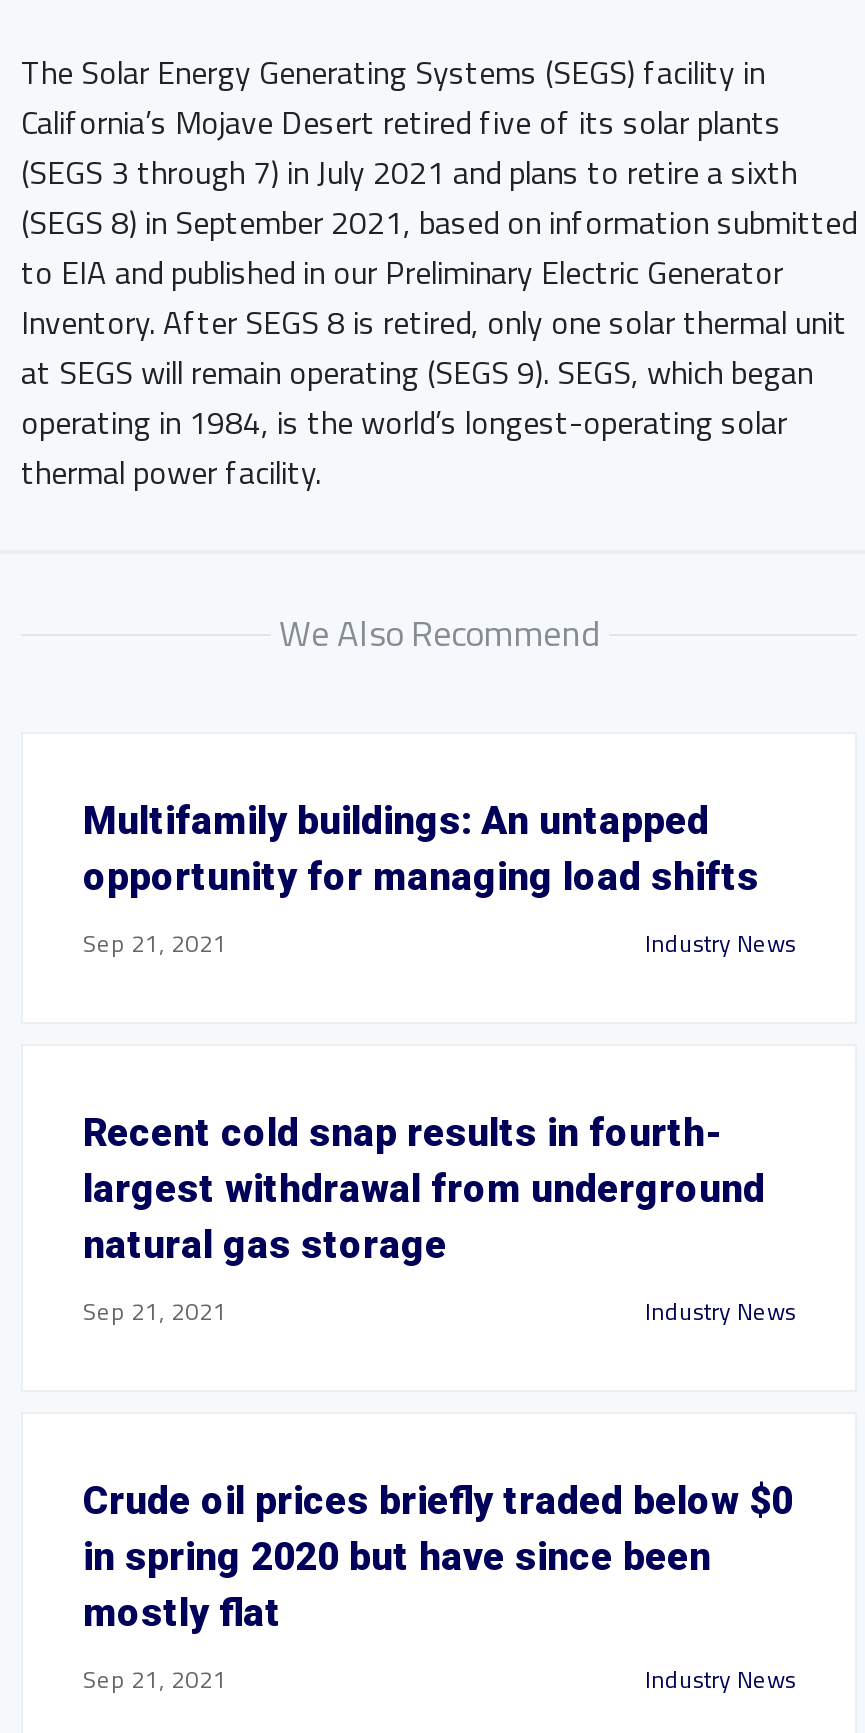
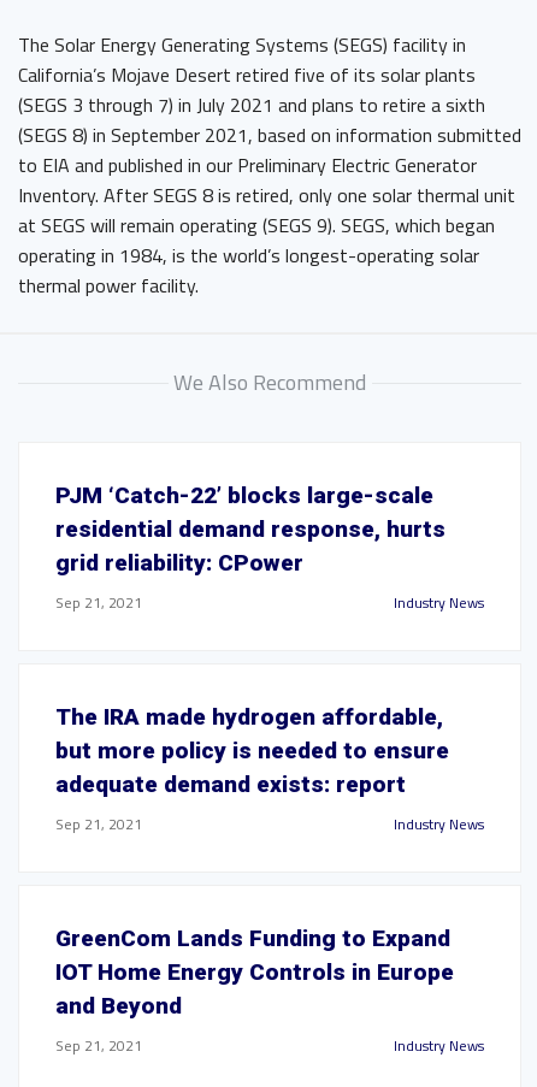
- Multifamily buildings: An untapped
- opportunity for managing load shifts
+ PJM ‘Catch-22’ blocks large-scale
+ residential demand response, hurts
+ grid reliability: CPower

- Recent cold snap results in fourth-
- largest withdrawal from underground
- natural gas storage
+ The IRA made hydrogen affordable,
+ but more policy is needed to ensure
+ adequate demand exists: report

- Crude oil prices briefly traded below $0
- in spring 2020 but have since been
- mostly flat
+ GreenCom Lands Funding to Expand
+ IOT Home Energy Controls in Europe
+ and Beyond
